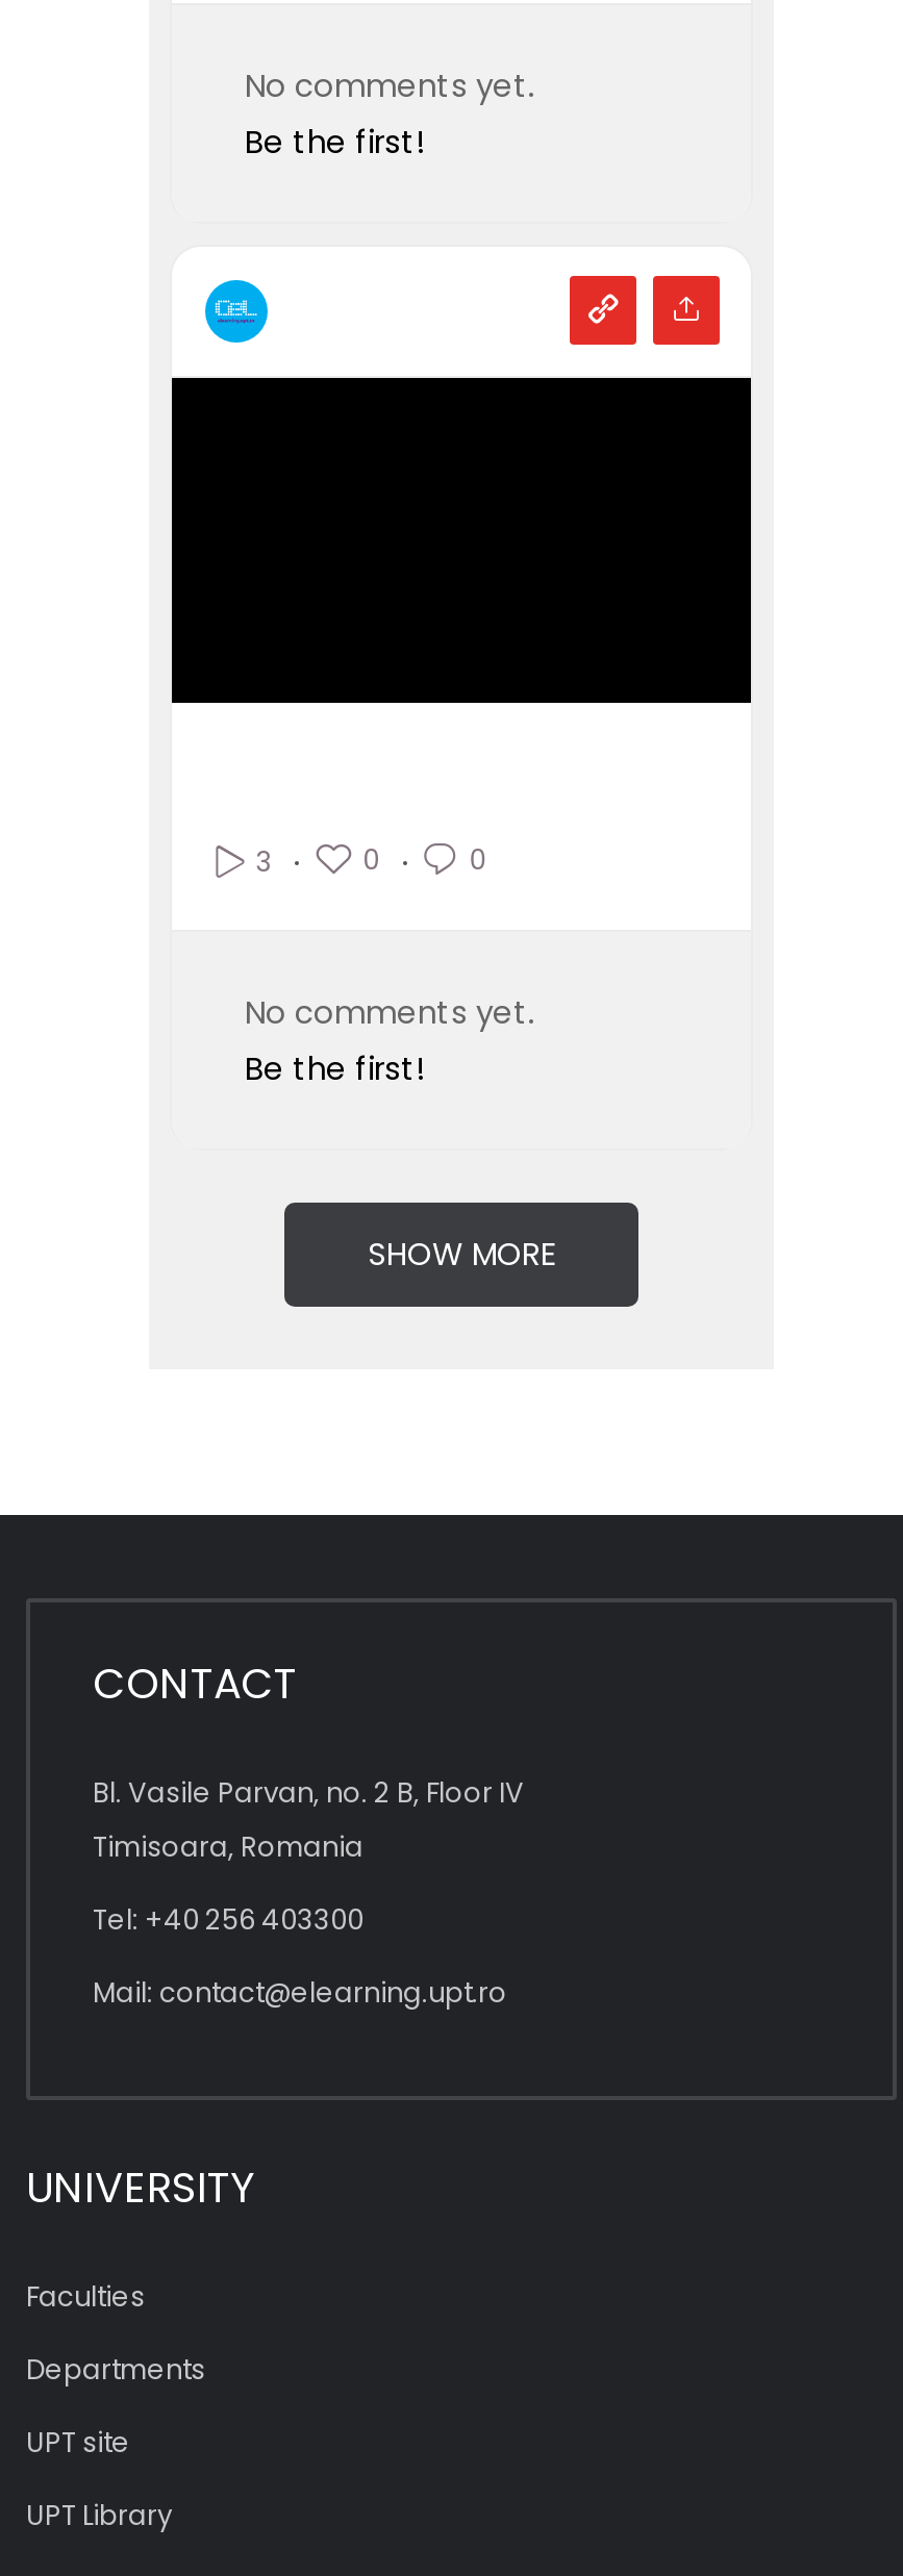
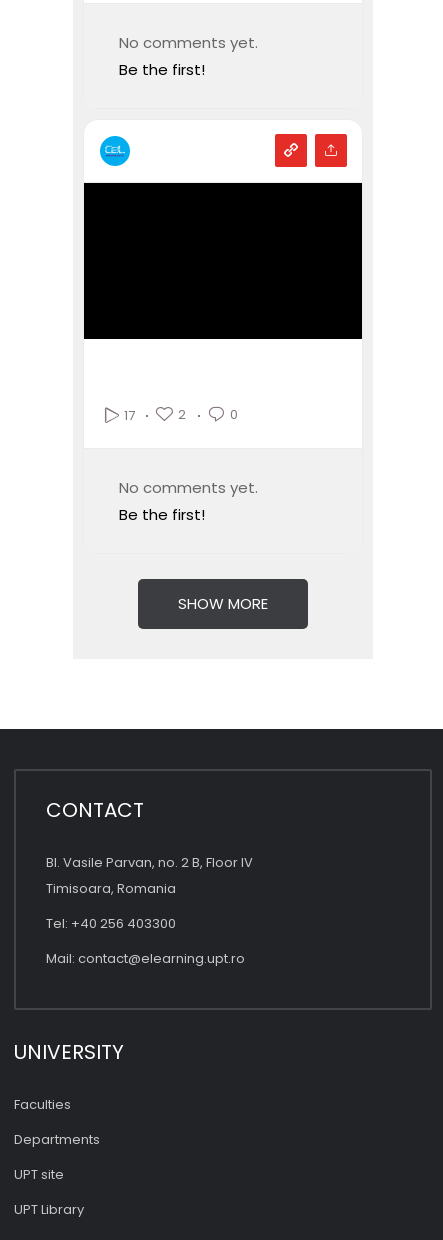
- 3
+ 17

- 0
+ 2
